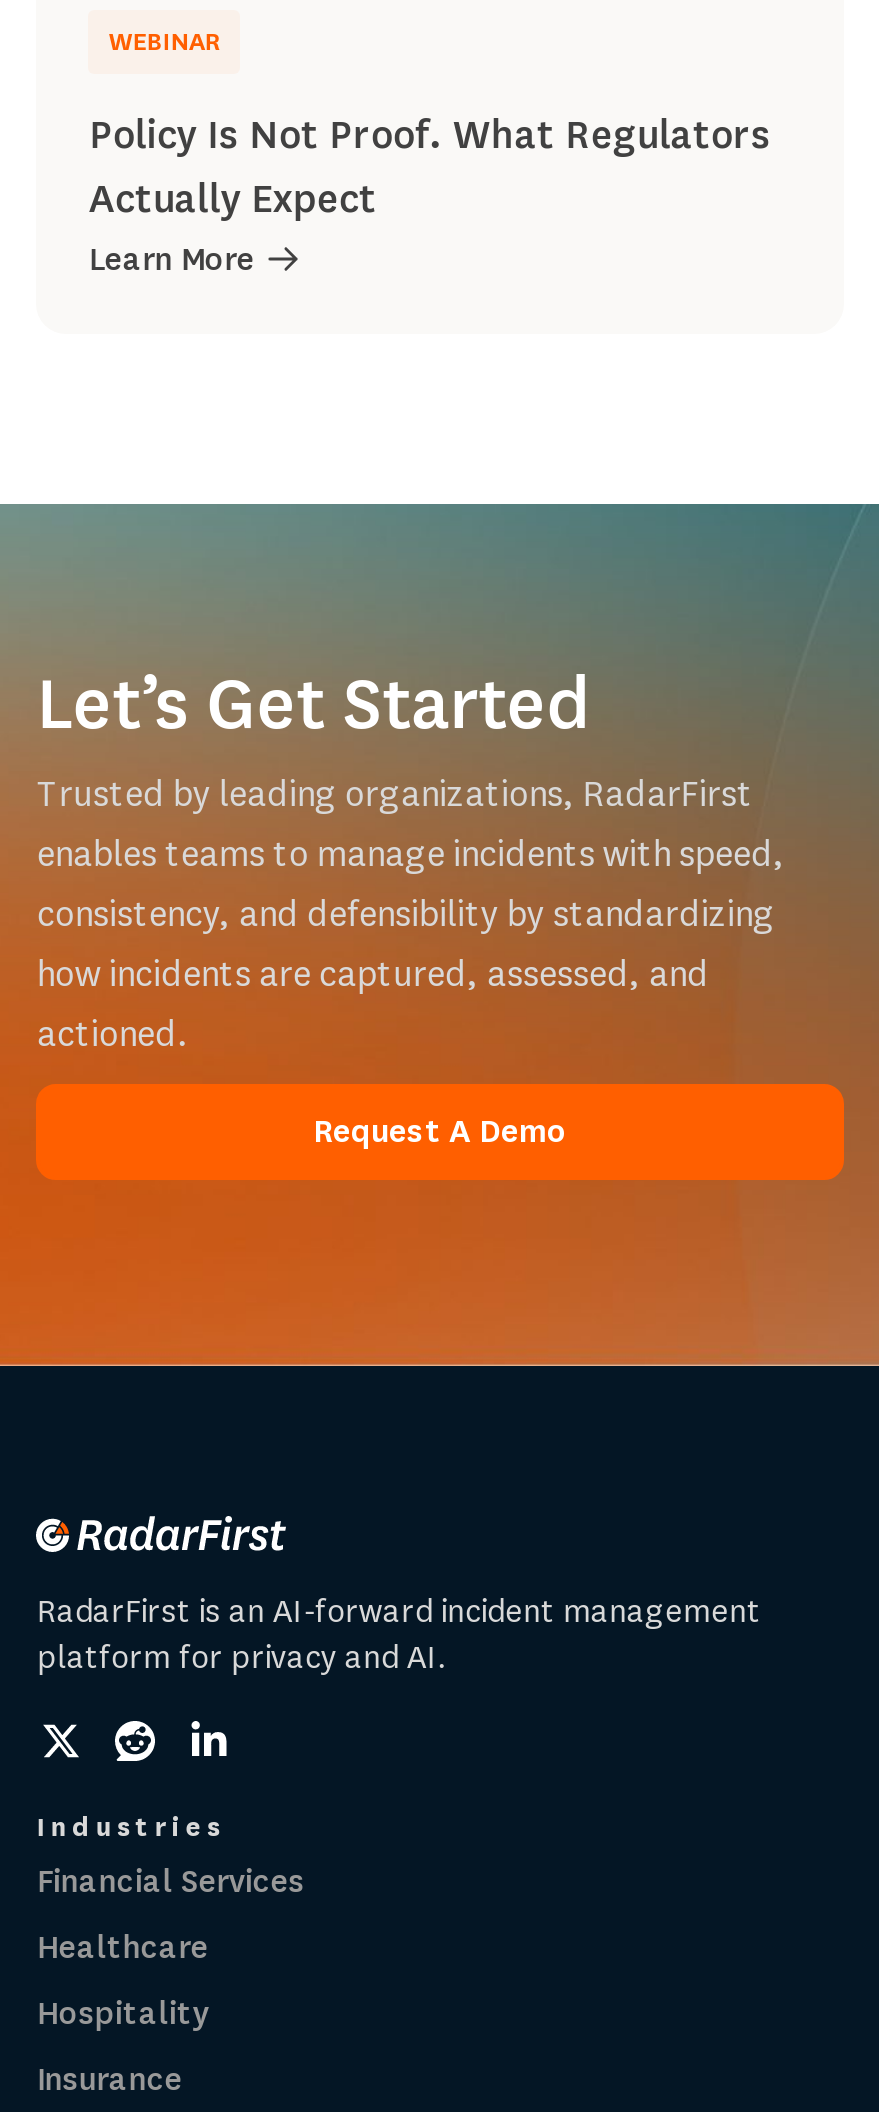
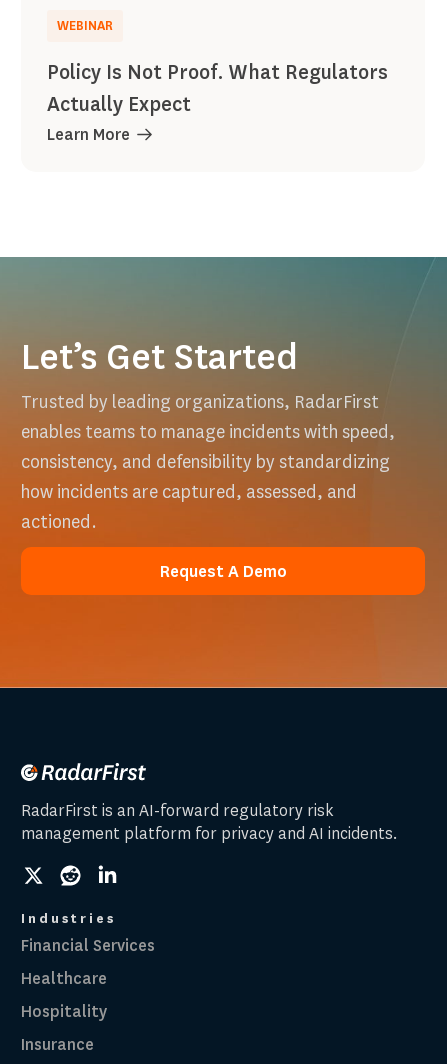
- RadarFirst is an AI-forward incident management
- platform for privacy and AI.
+ RadarFirst is an AI-forward regulatory risk
+ management platform for privacy and AI incidents.
